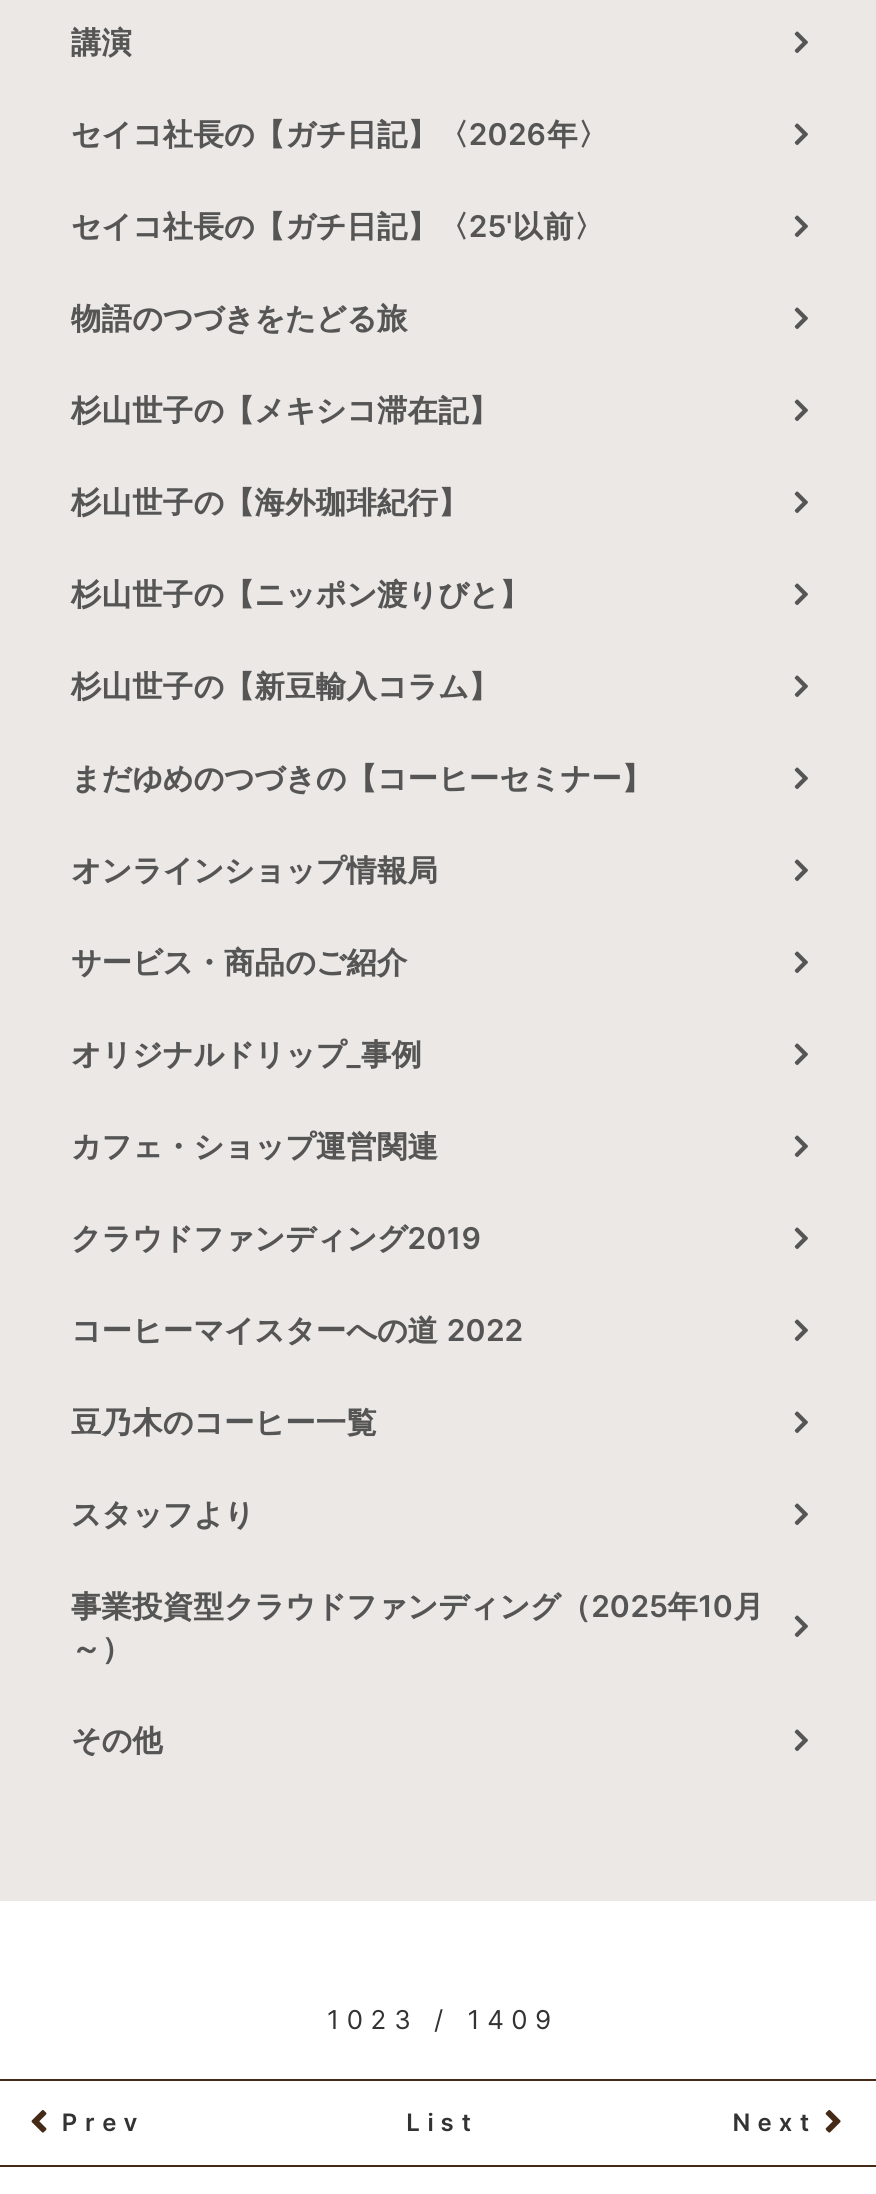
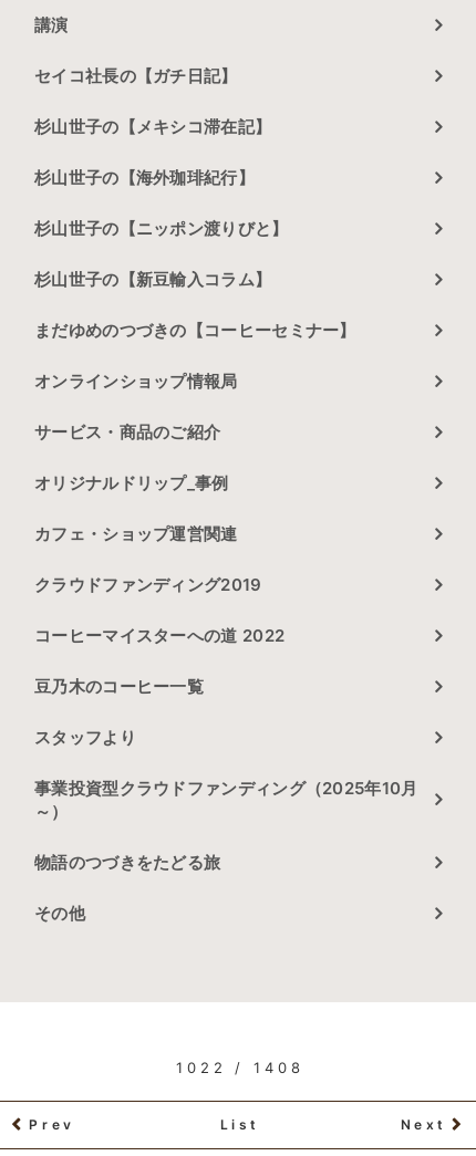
- セイコ社長の【ガチ日記】〈2026年〉
- セイコ社長の【ガチ日記】〈25'以前〉
+ セイコ社長の【ガチ日記】

moved down: 物語のつづきをたどる旅

moved up: 杉山世子の【メキシコ滞在記】 | 杉山世子の【海外珈琲紀行】 | 杉山世子の【ニッポン渡りびと】 | ... | スタッフより | 事業投資型クラウドファンディング（2025年10月

- 1023 / 1409
+ 1022 / 1408
